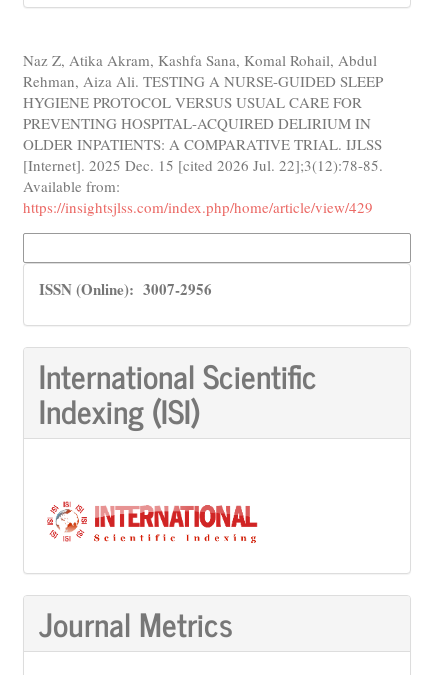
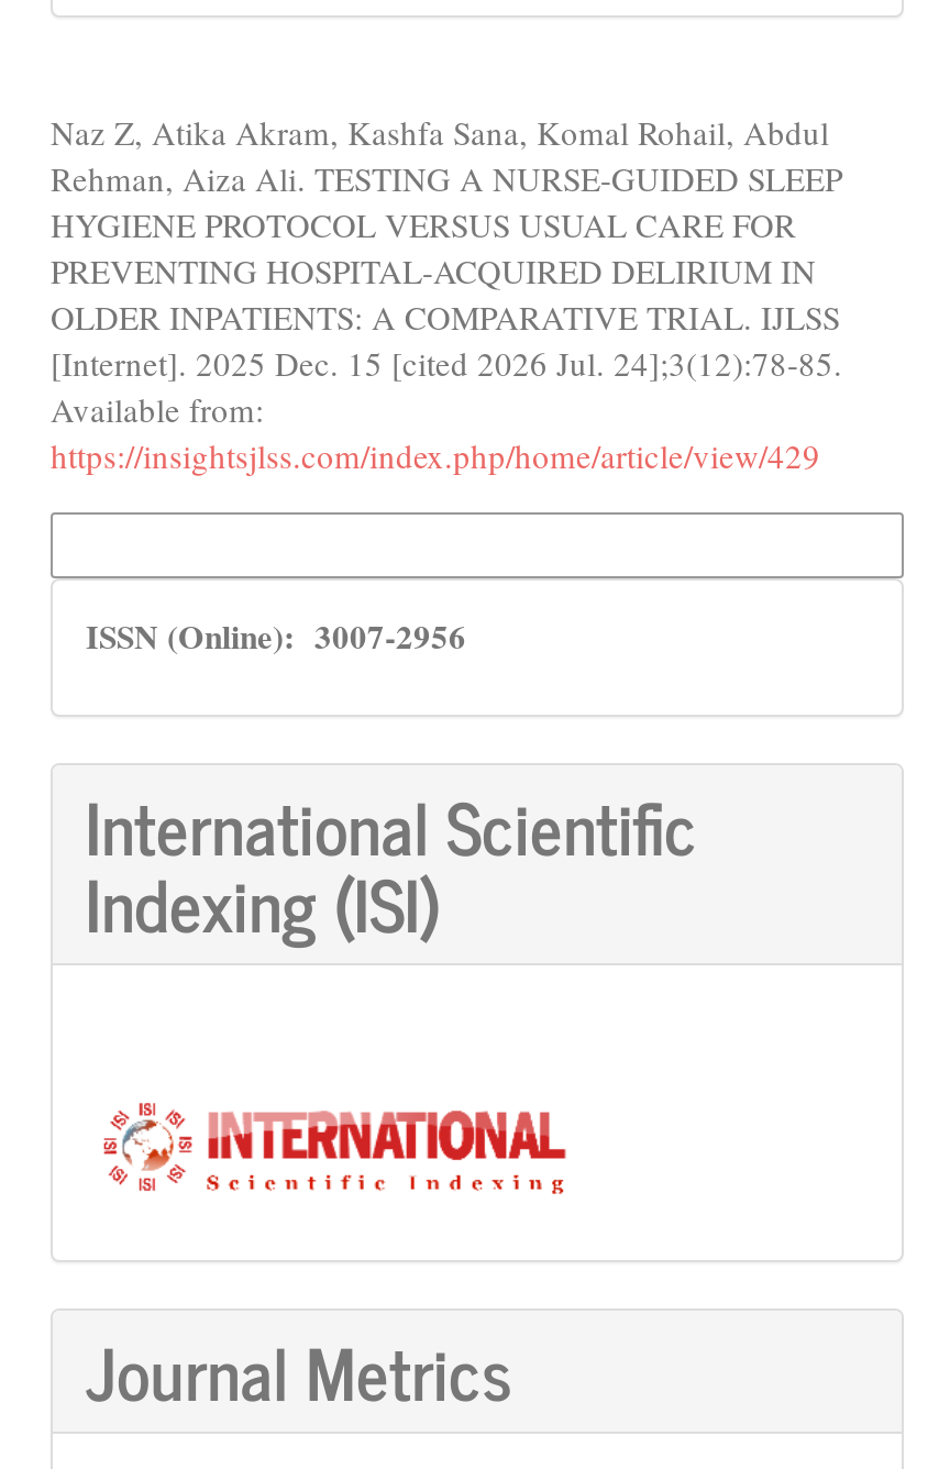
- [Internet]. 2025 Dec. 15 [cited 2026 Jul. 22];3(12):78-85.
+ [Internet]. 2025 Dec. 15 [cited 2026 Jul. 24];3(12):78-85.
